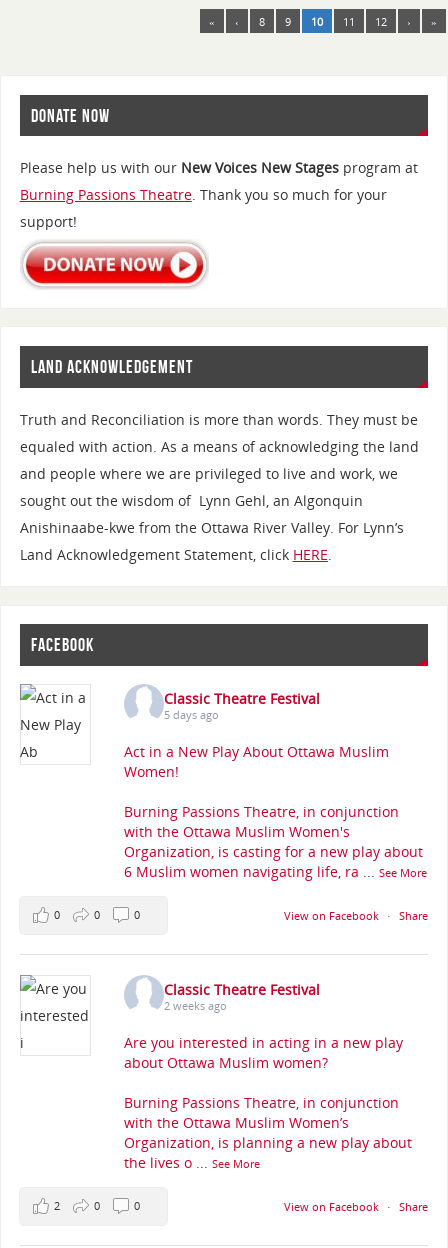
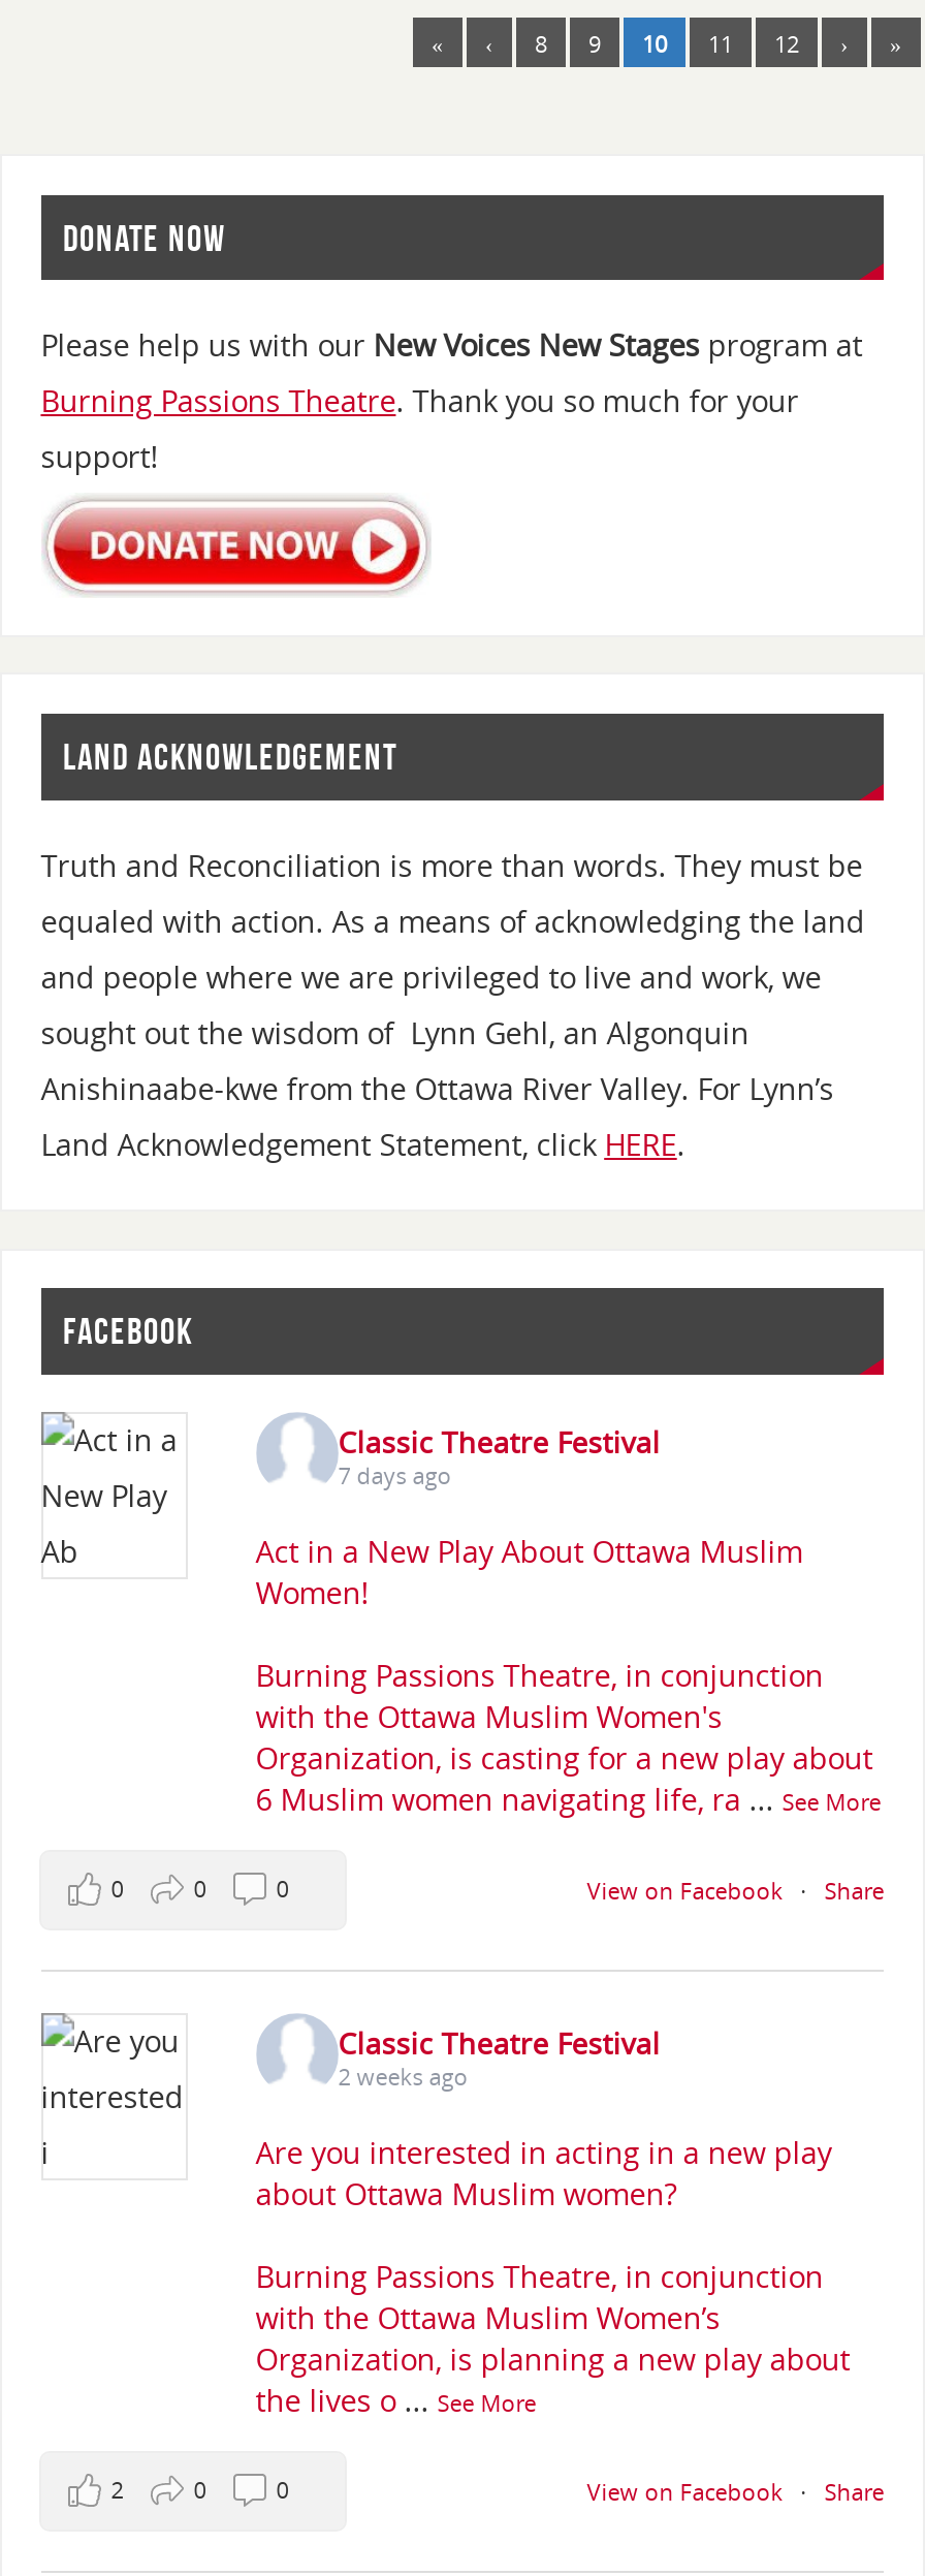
- 5 days ago
+ 7 days ago
